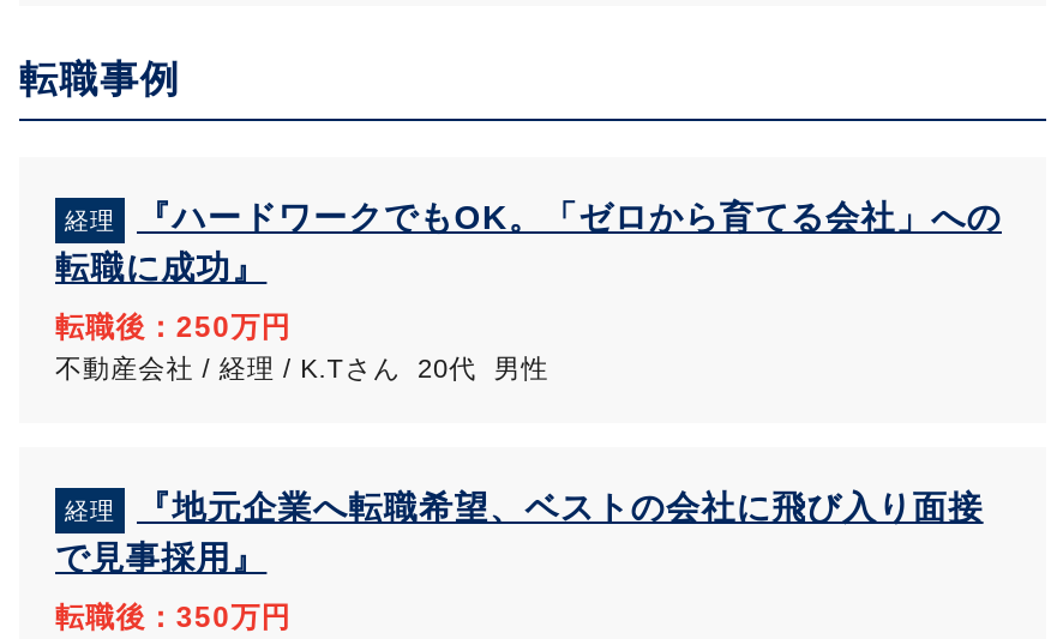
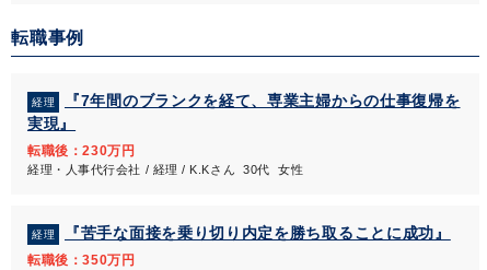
- 『ハードワークでもOK。「ゼロから育てる会社」への
- 転職に成功』
+ 『7年間のブランクを経て、専業主婦からの仕事復帰を
+ 実現』

- 転職後：250万円
- 不動産会社 / 経理 / K.Tさん 20代 男性
+ 転職後：230万円
+ 経理・人事代行会社 / 経理 / K.Kさん 30代 女性

- 『地元企業へ転職希望、ベストの会社に飛び入り面接
- で見事採用』
+ 『苦手な面接を乗り切り内定を勝ち取ることに成功』
